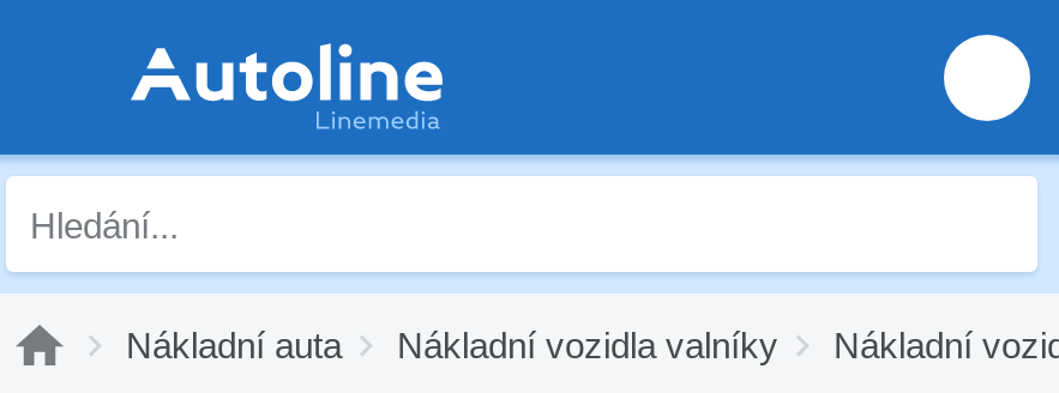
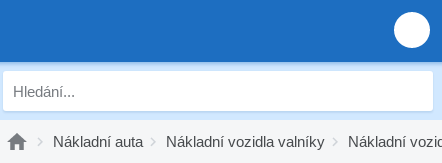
- [image]
